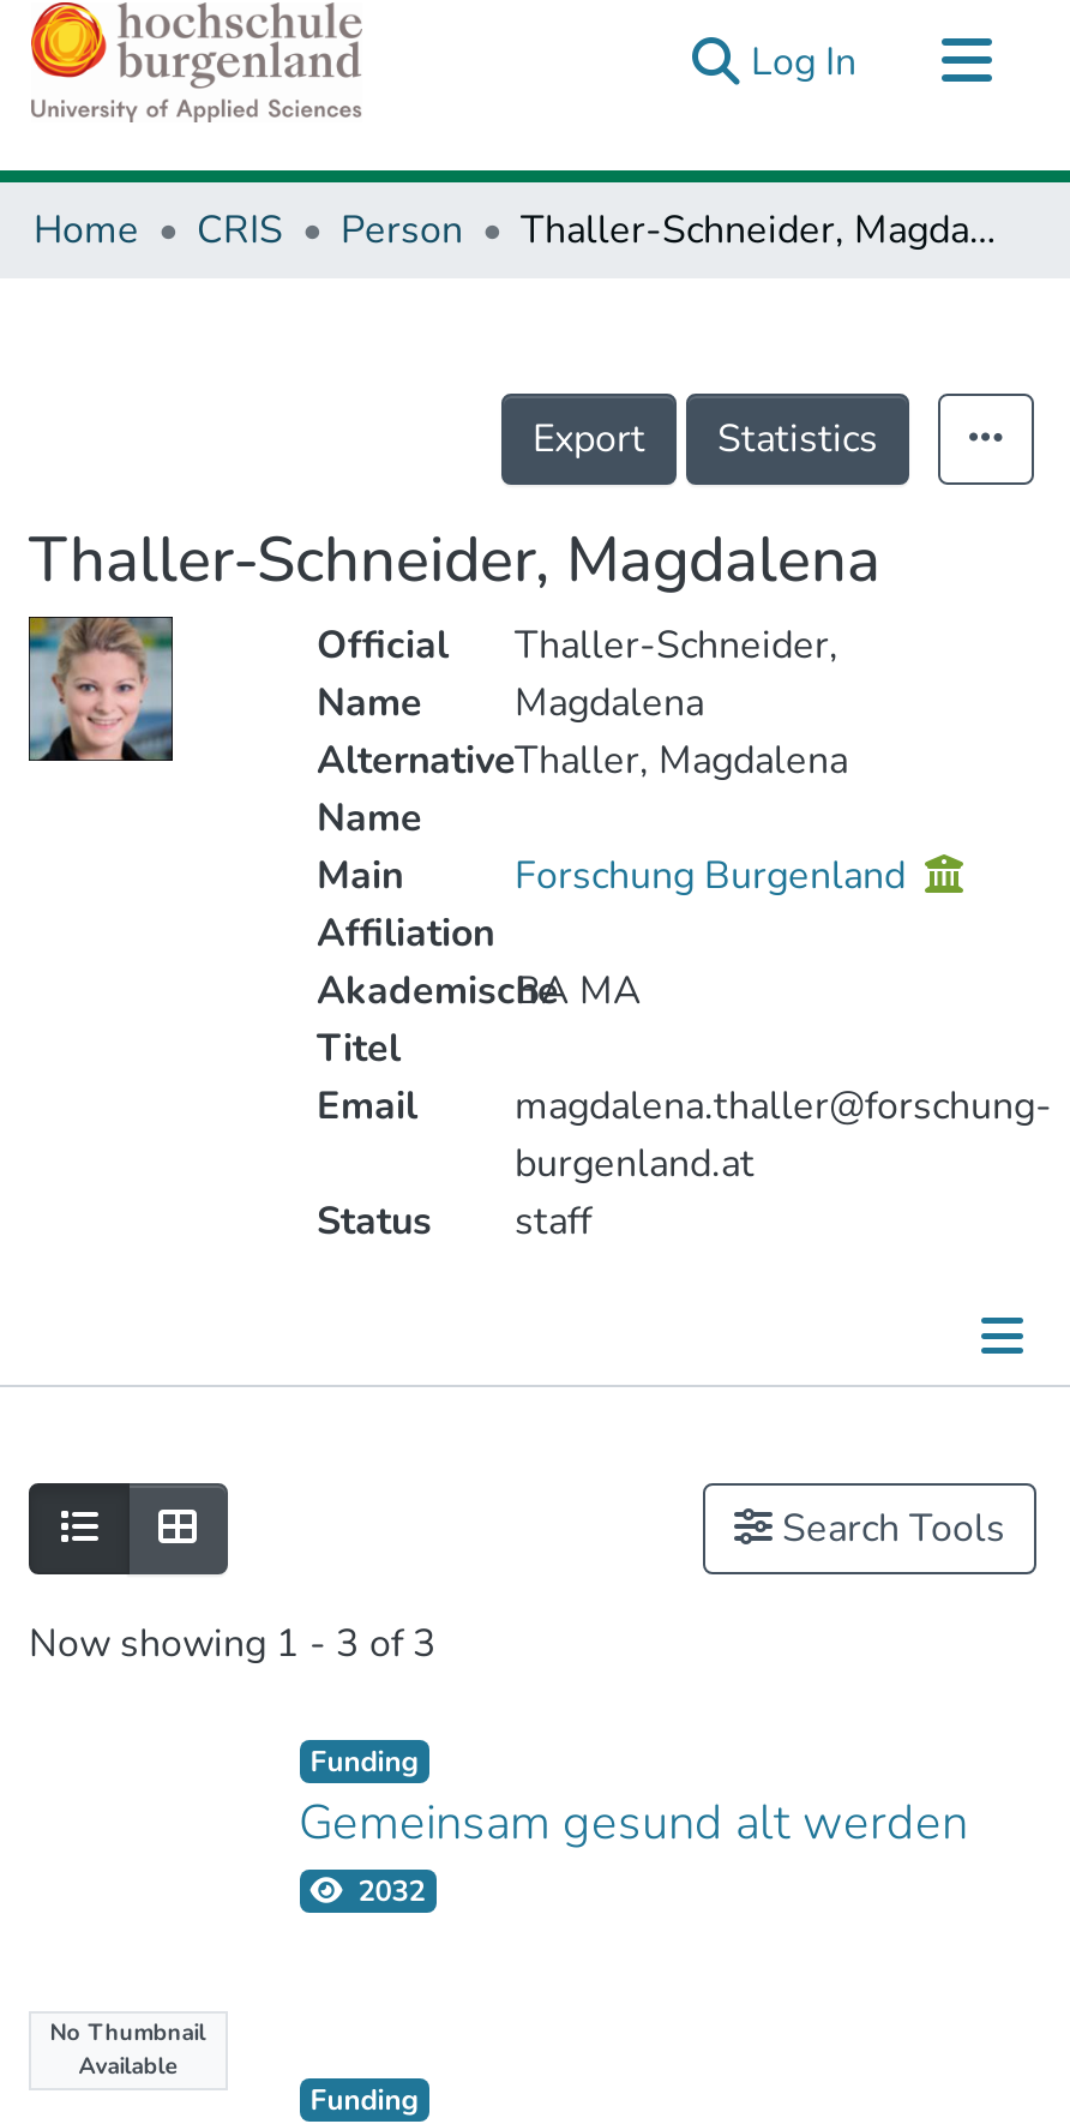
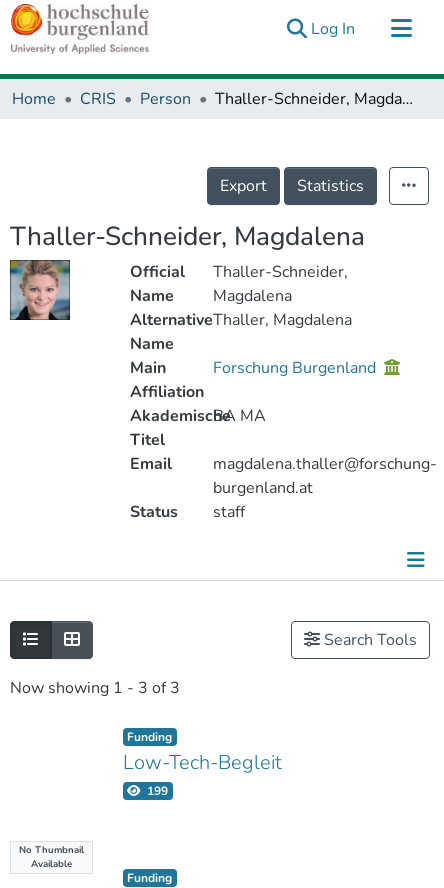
- Gemeinsam gesund alt werden
- 2032
+ Low-Tech-Begleit
+ 199
